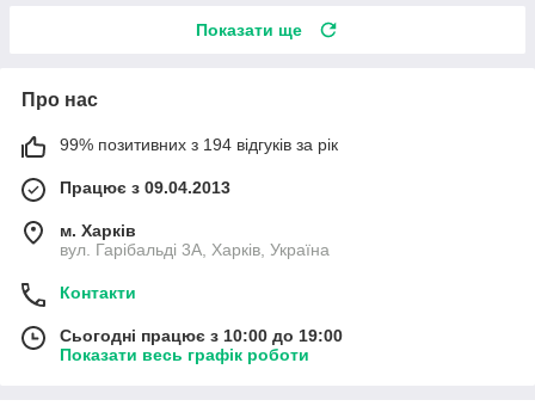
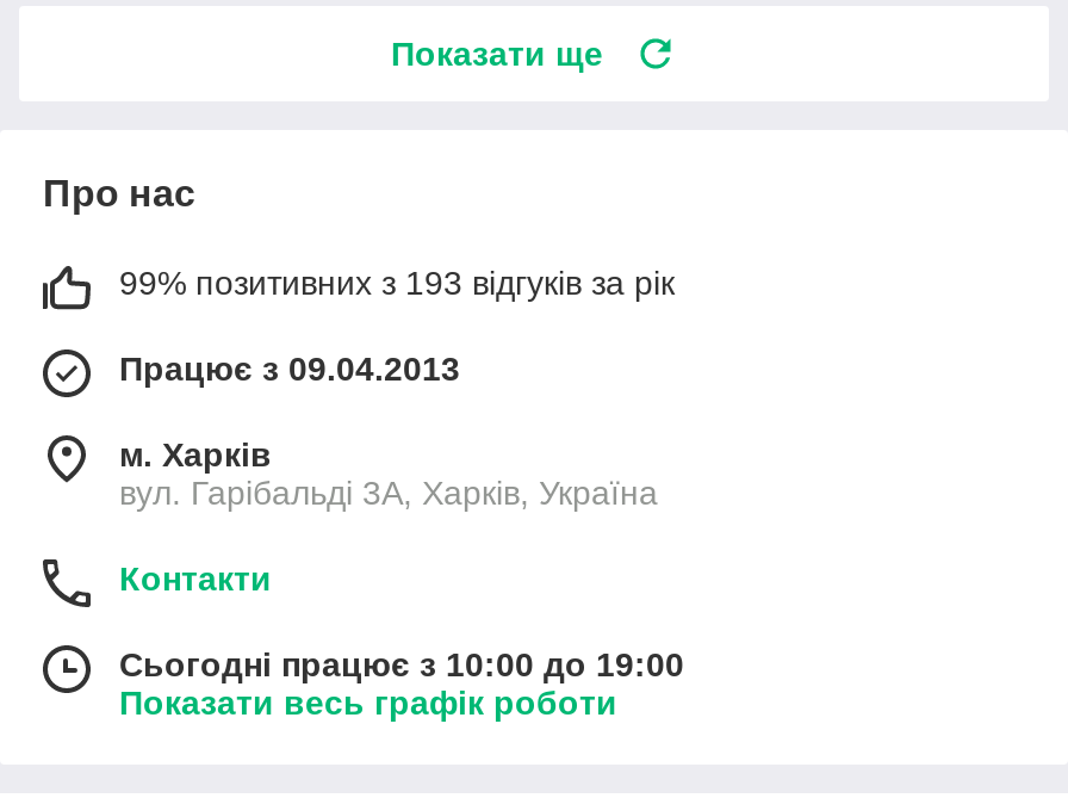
- 99% позитивних з 194 відгуків за рік
+ 99% позитивних з 193 відгуків за рік
